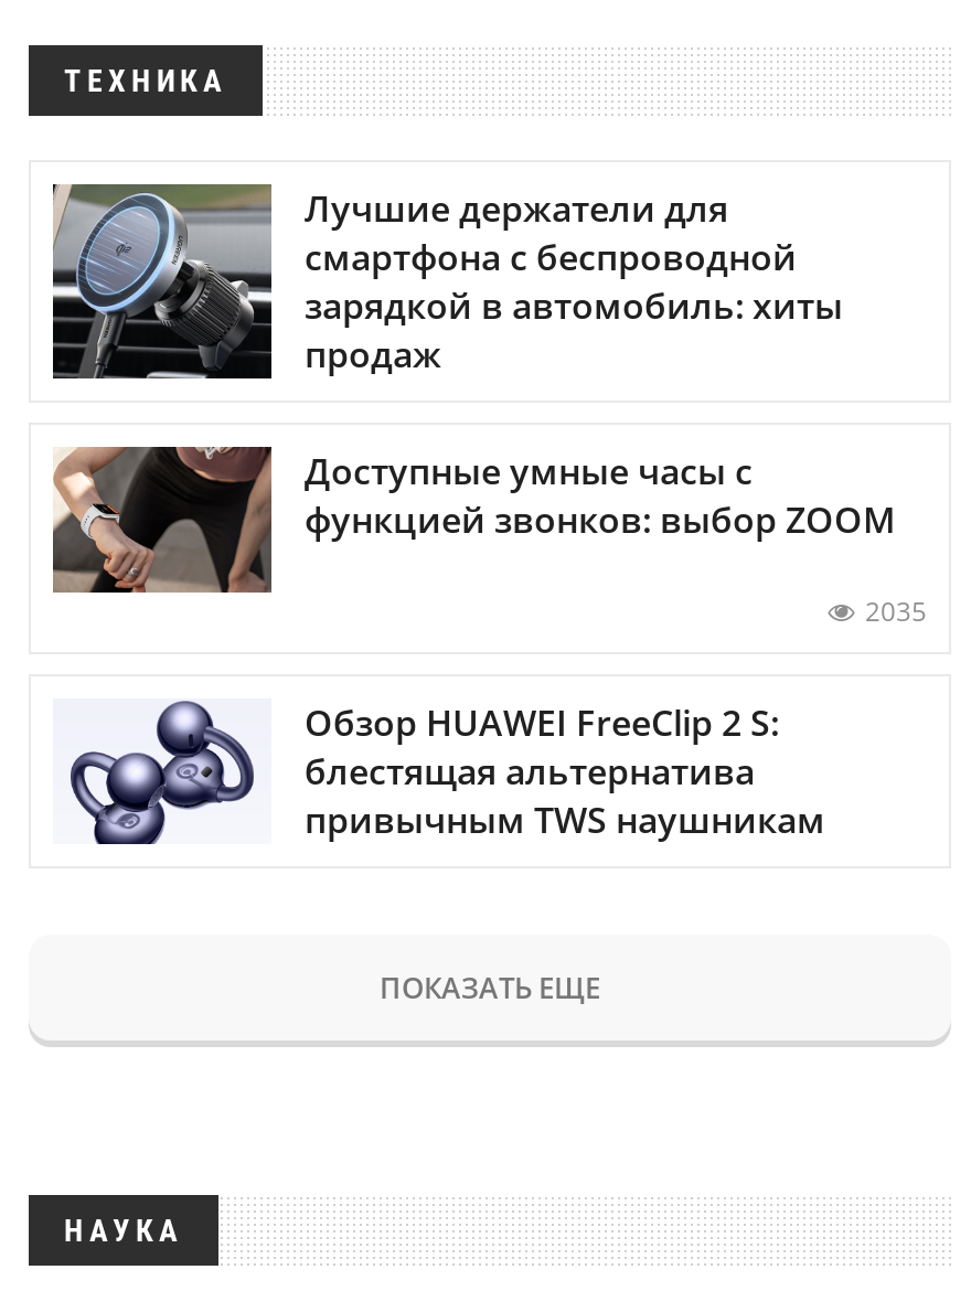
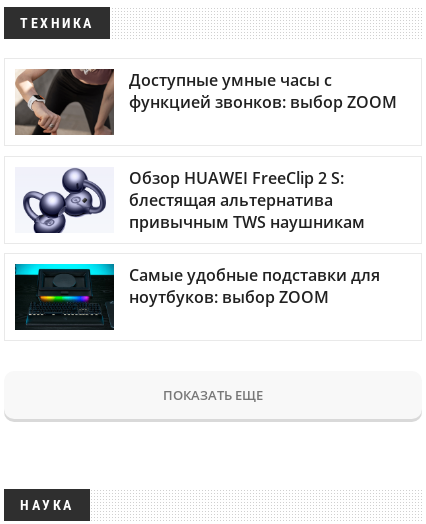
- [image]
- Лучшие держатели для
- смартфона с беспроводной
- зарядкой в автомобиль: хиты
- продаж

moved up: [image] | Доступные умные часы с | функцией звонков: выбор ZOOM

- 2035

moved up: [image] | Обзор HUAWEI FreeClip 2 S: | блестящая альтернатива | привычным TWS наушникам

+ [image]
+ Самые удобные подставки для
+ ноутбуков: выбор ZOOM
